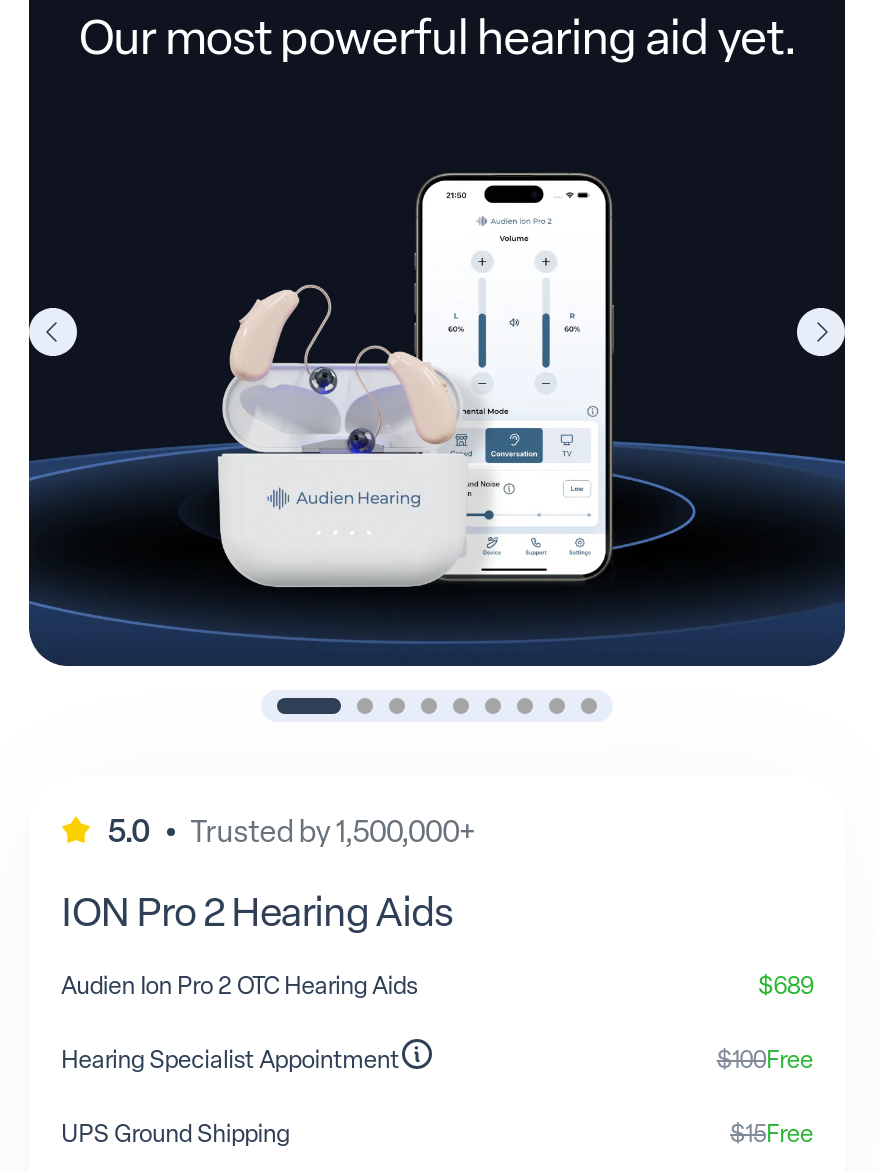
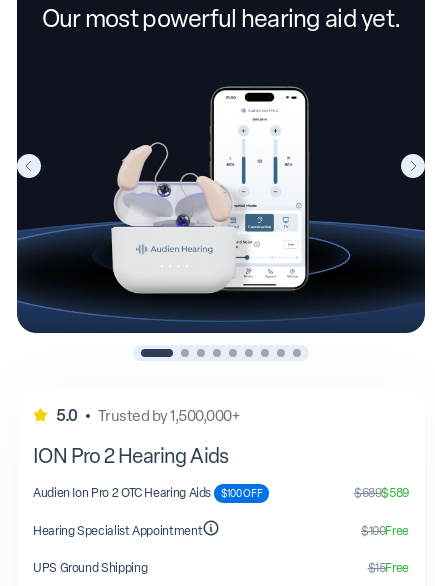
- $689
+ $100 OFF
+ $689$589
